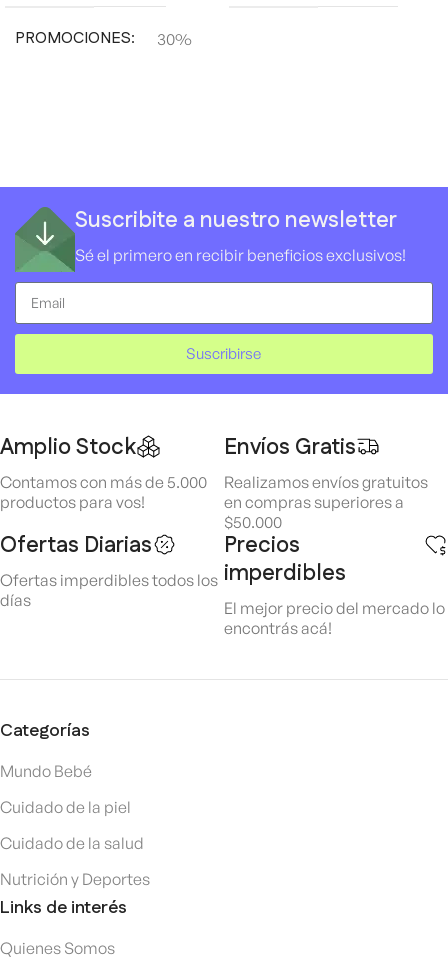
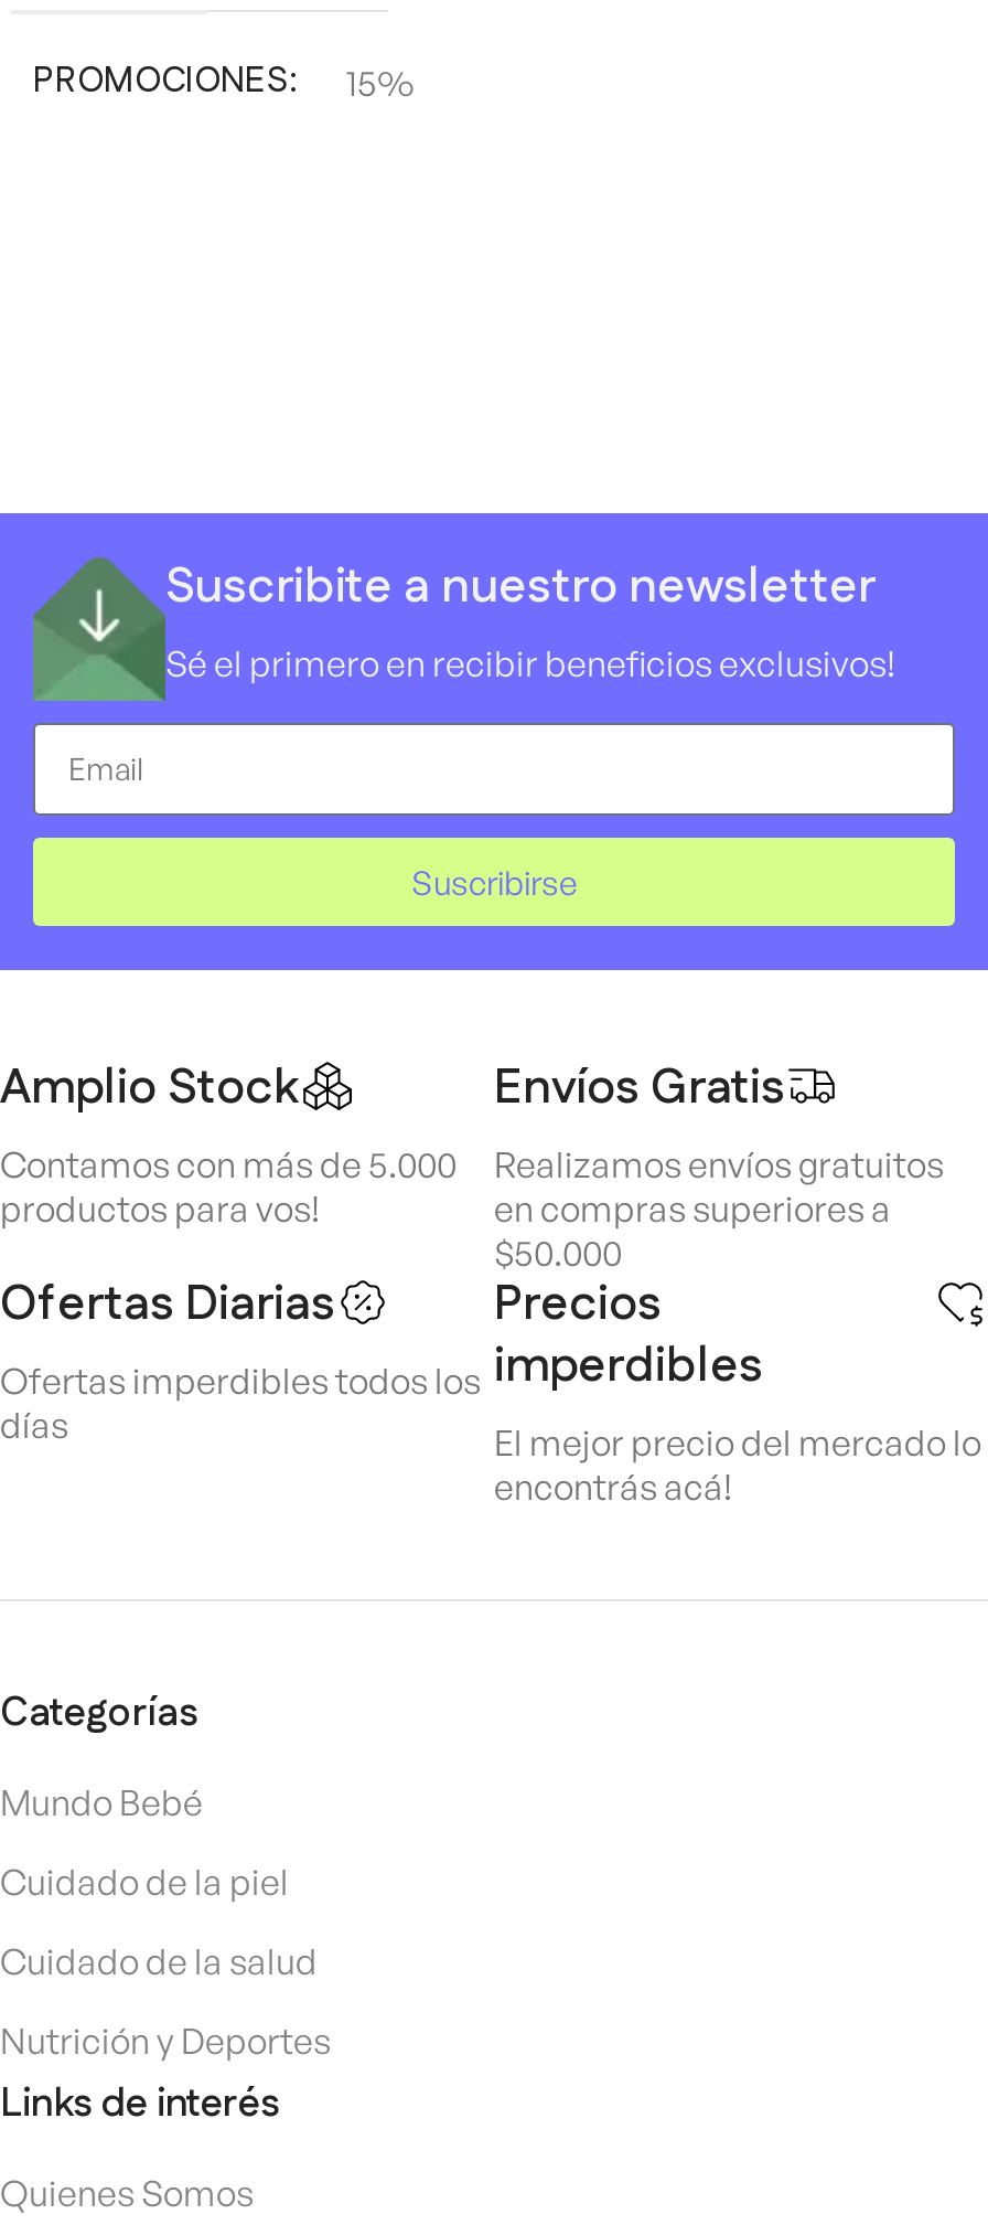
- PROMOCIONES 30%
+ PROMOCIONES 15%
